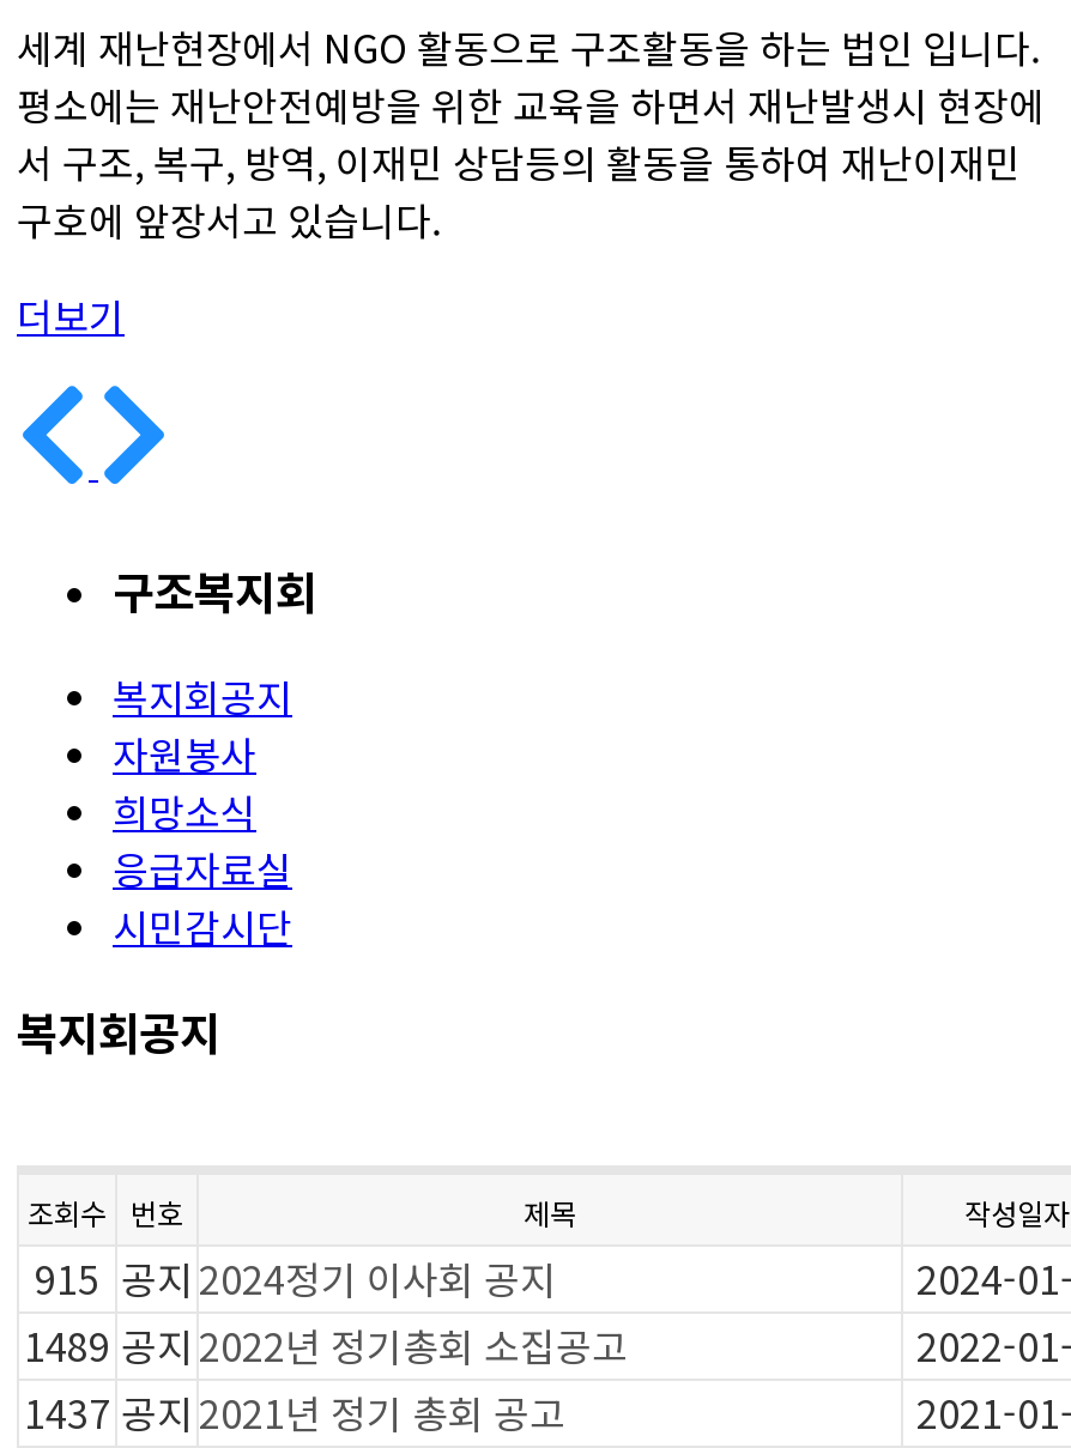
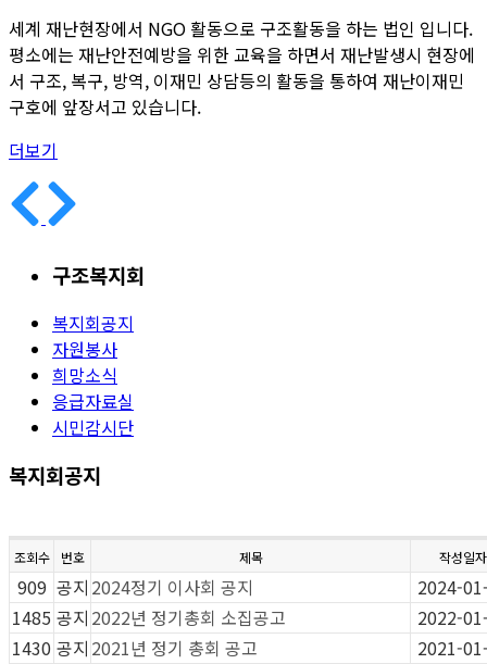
- 915 공지 2024정기 이사회 공지
+ 909 공지 2024정기 이사회 공지

- 1489 공지 2022년 정기총회 소집공고
+ 1485 공지 2022년 정기총회 소집공고

- 1437 공지 2021년 정기 총회 공고
+ 1430 공지 2021년 정기 총회 공고
